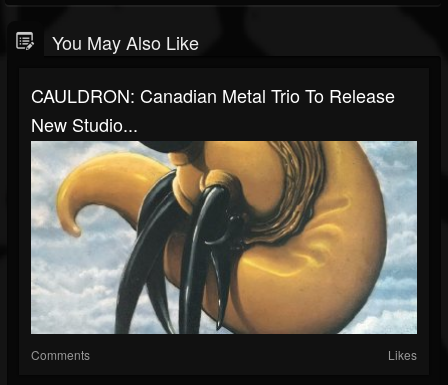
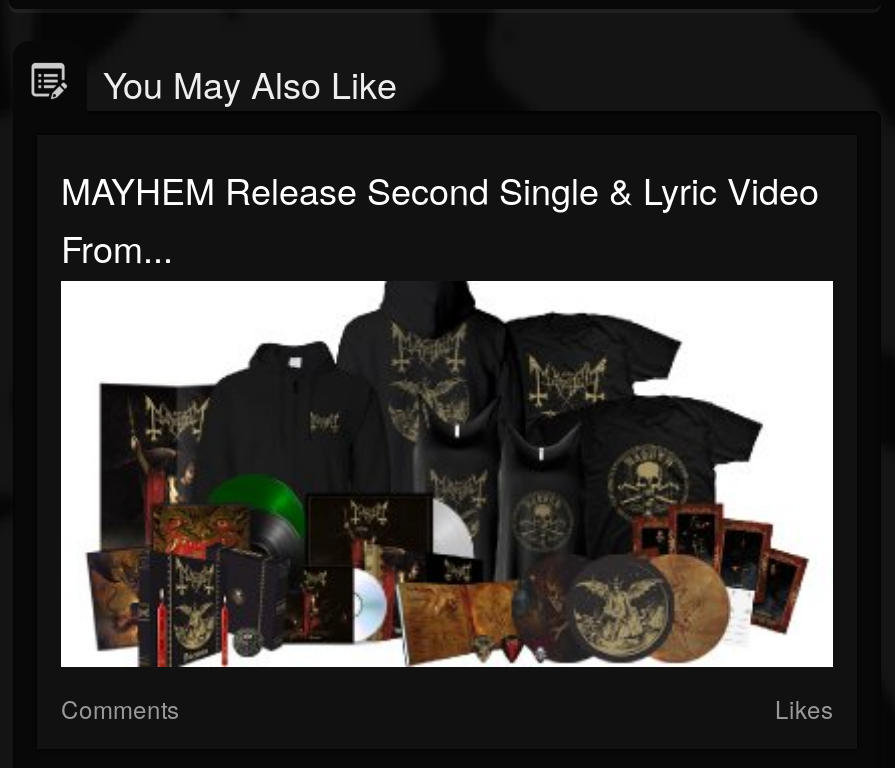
- CAULDRON: Canadian Metal Trio To Release
- New Studio...
+ MAYHEM Release Second Single & Lyric Video
+ From...

- [image]
+ [image]
